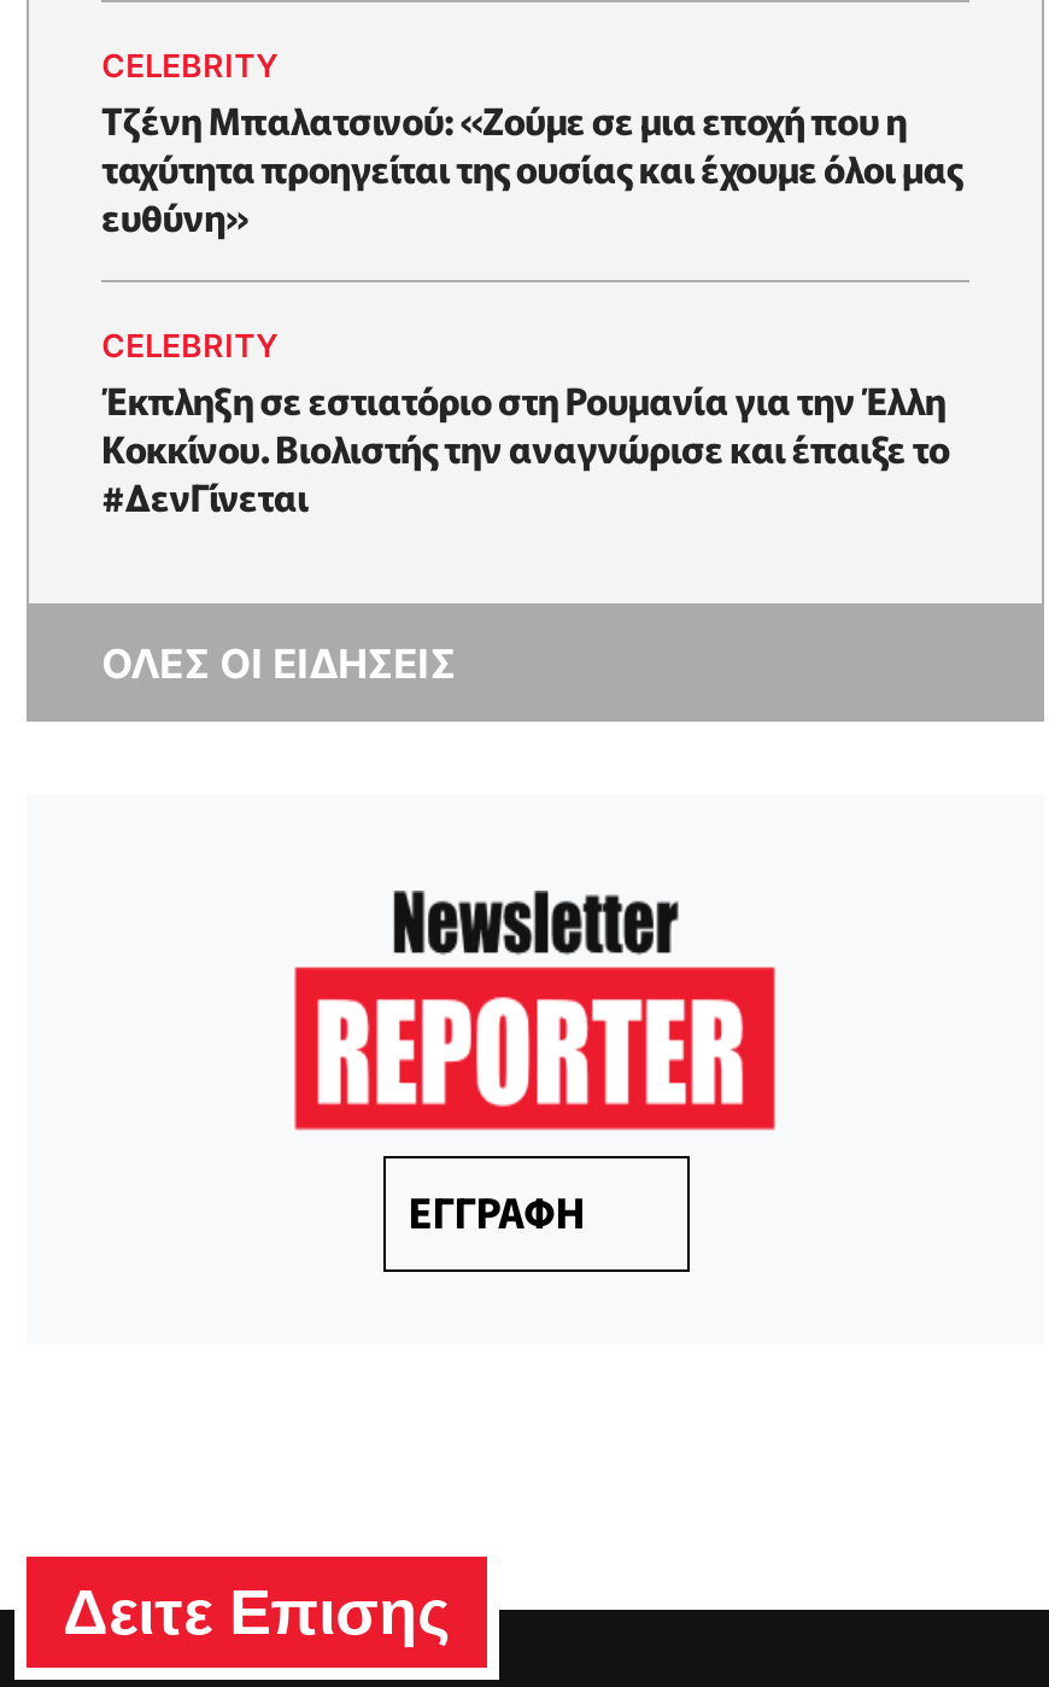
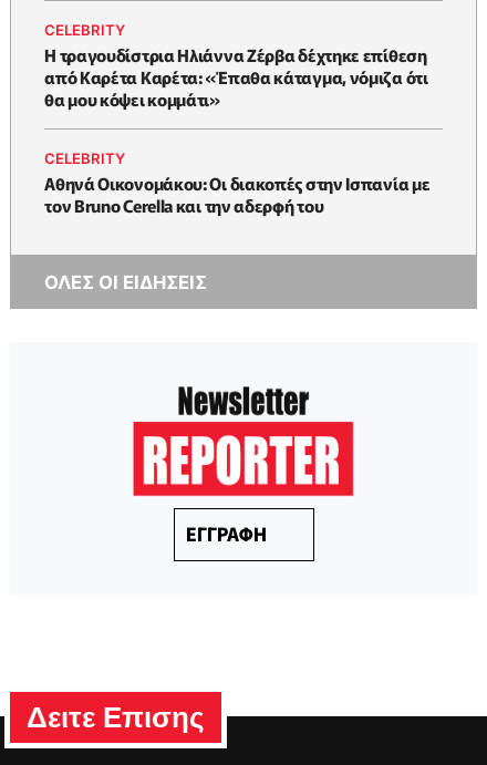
- Τζένη Μπαλατσινού: «Zούμε σε μια εποχή που η
- ταχύτητα προηγείται της ουσίας και έχουμε όλοι μας
- ευθύνη»
+ H τραγουδίστρια Ηλιάννα Ζέρβα δέχτηκε επίθεση
+ από Καρέτα Καρέτα: «Έπαθα κάταγμα, νόμιζα ότι
+ θα μου κόψει κομμάτι»

- Έκπληξη σε εστιατόριο στη Ρουμανία για την Έλλη
- Κοκκίνου. Βιολιστής την αναγνώρισε και έπαιξε το
- #ΔενΓίνεται
+ Αθηνά Οικονομάκου: Οι διακοπές στην Ισπανία με
+ τον Bruno Cerella και την αδερφή του
